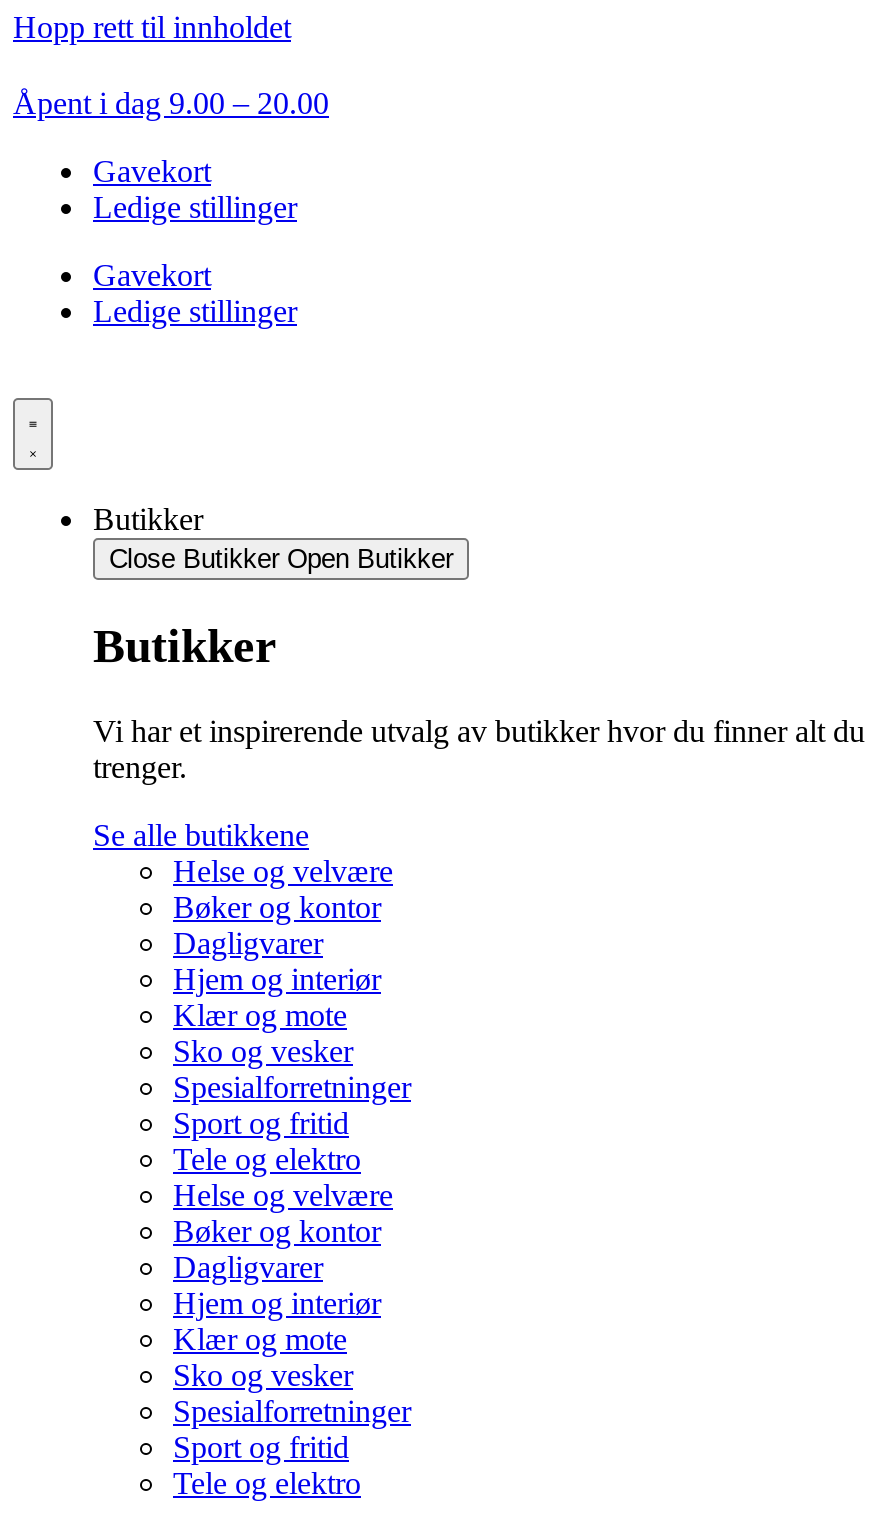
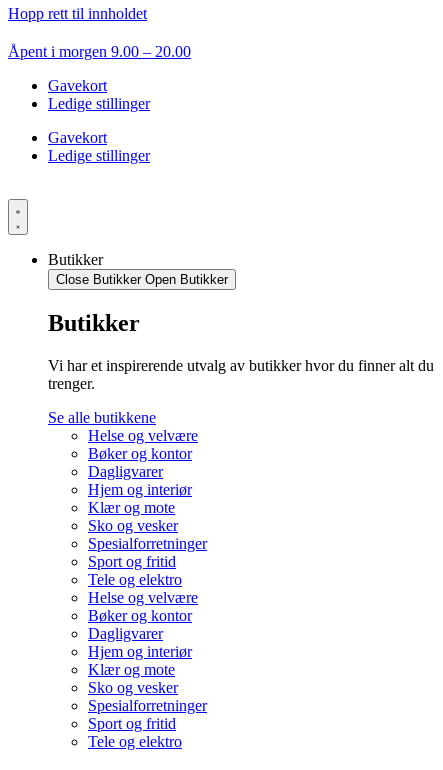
- Åpent i dag 9.00 – 20.00
+ Åpent i morgen 9.00 – 20.00
